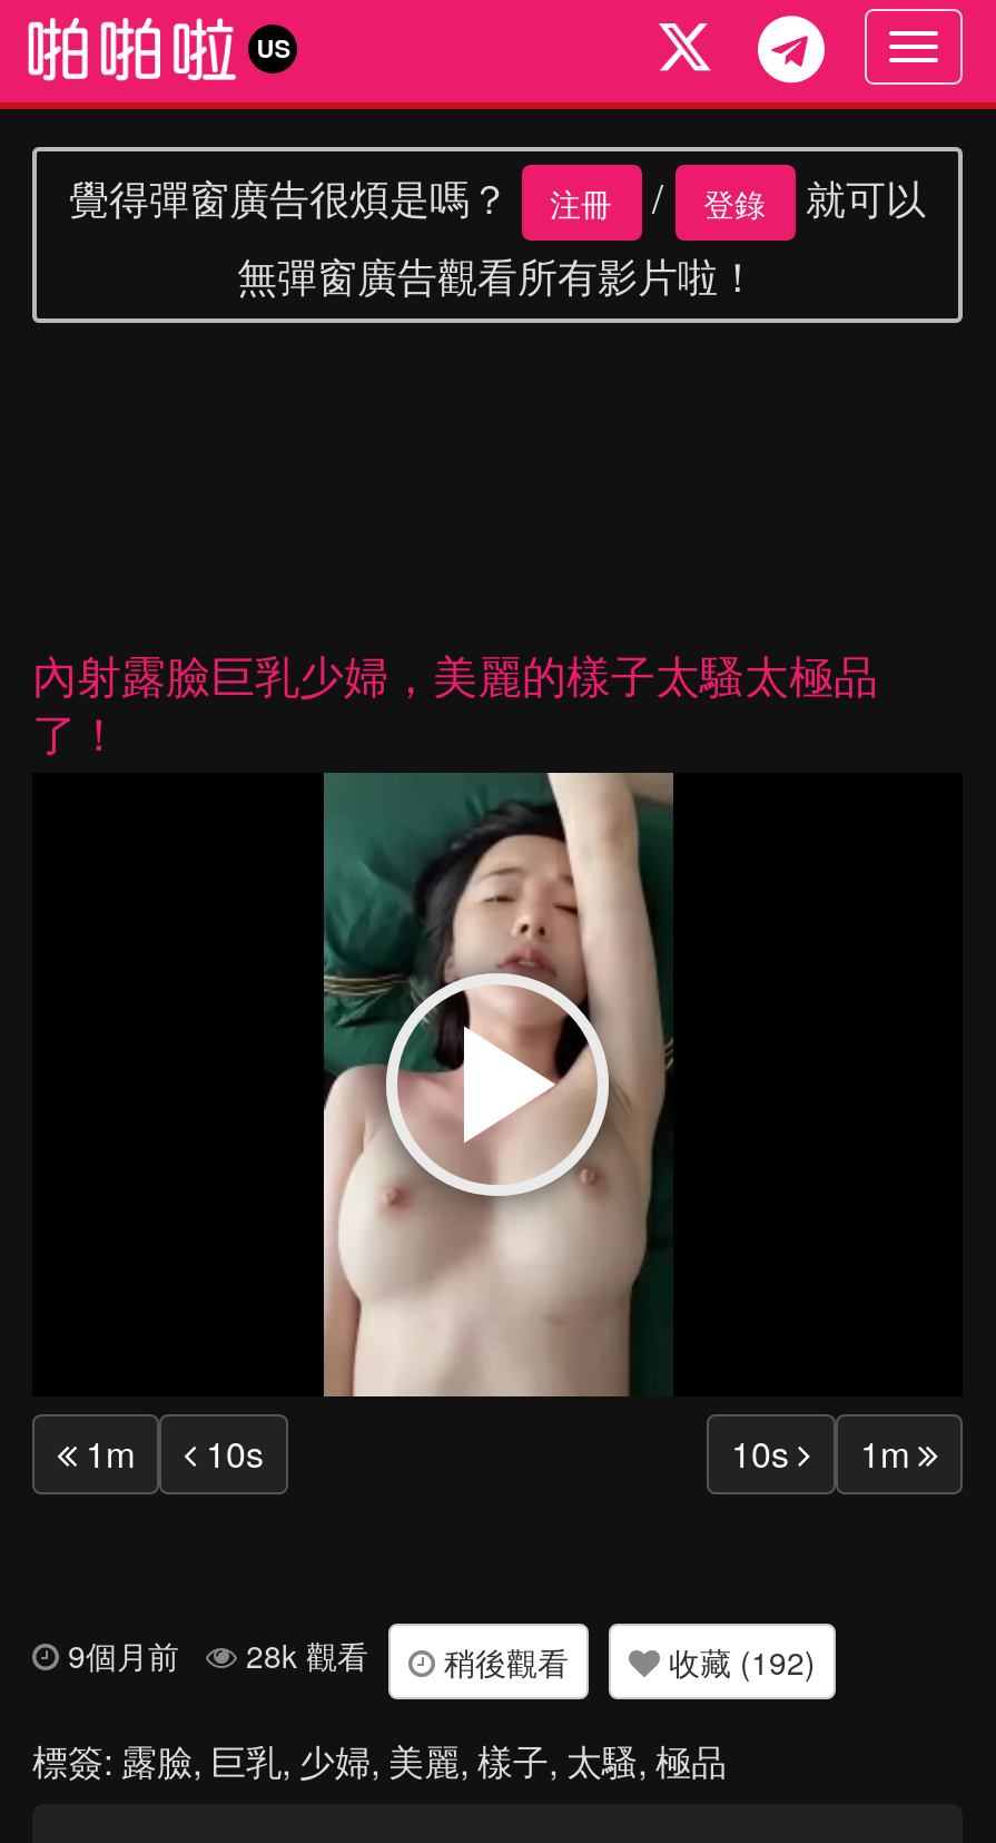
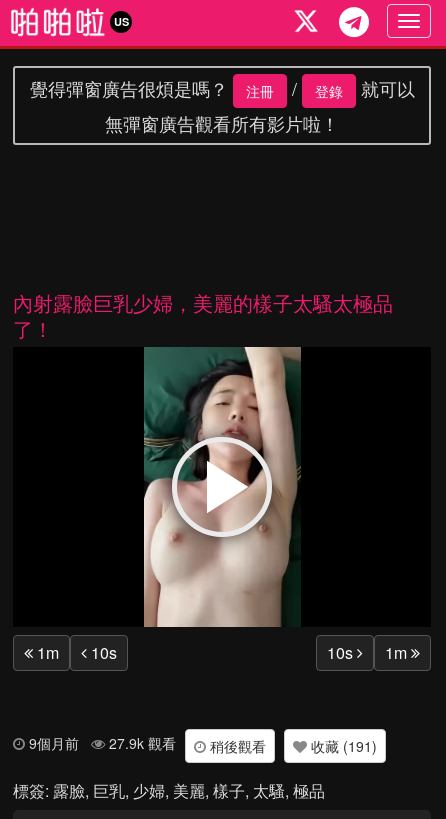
- 9個月前 28k 觀看 稍後觀看
+ 9個月前 27.9k 觀看 稍後觀看

- 收藏 (192)
+ 收藏 (191)
